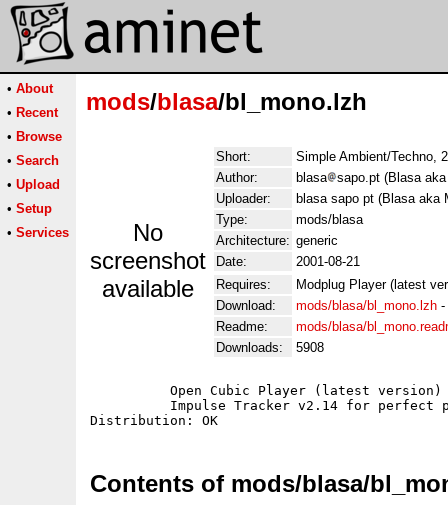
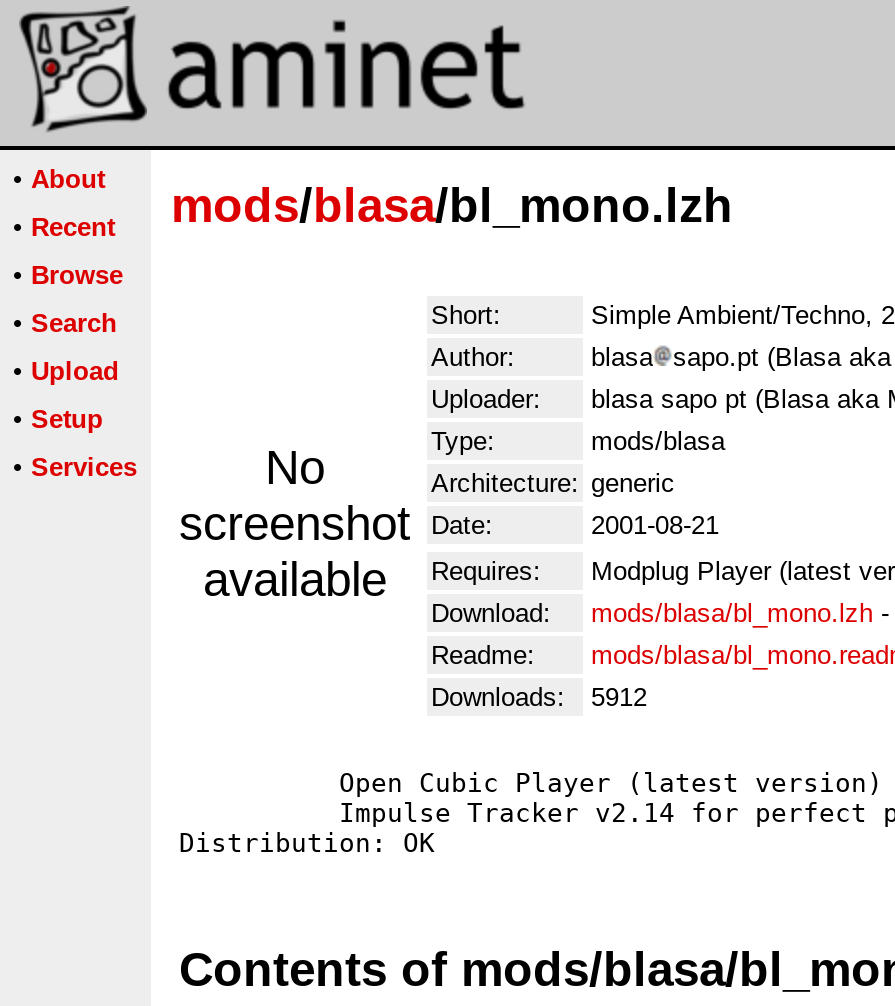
- Downloads: 5908
+ Downloads: 5912
